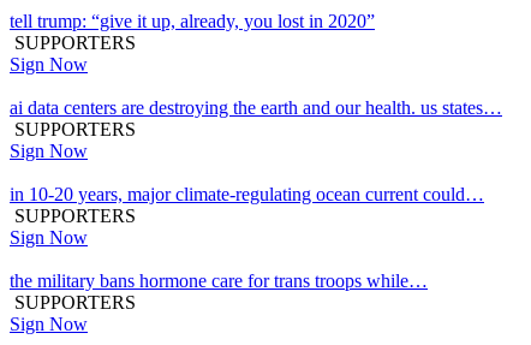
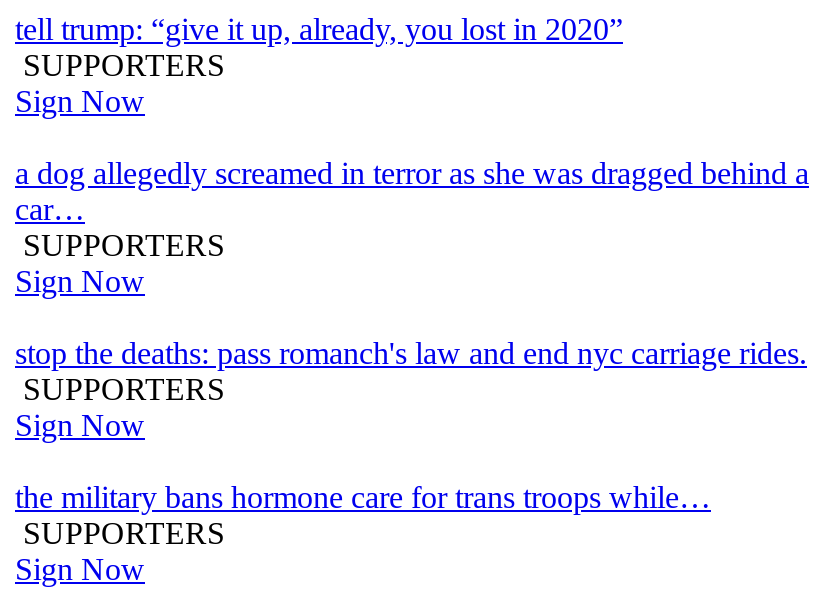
- ai data centers are destroying the earth and our health. us states…
+ a dog allegedly screamed in terror as she was dragged behind a
+ car…

- in 10-20 years, major climate-regulating ocean current could…
+ stop the deaths: pass romanch's law and end nyc carriage rides.
